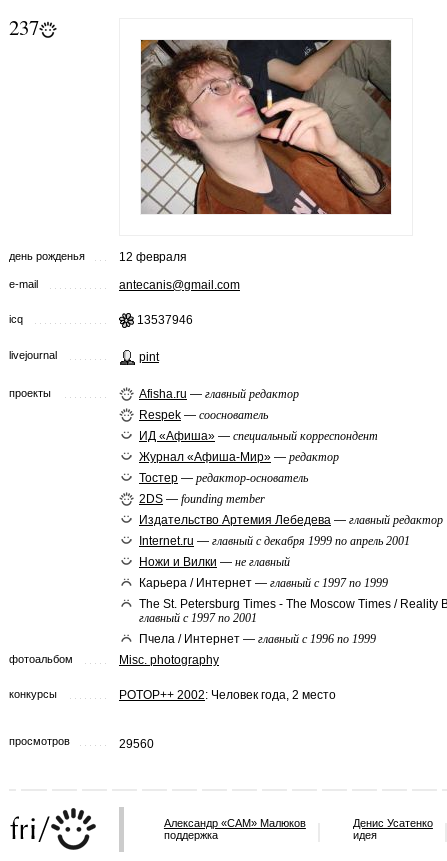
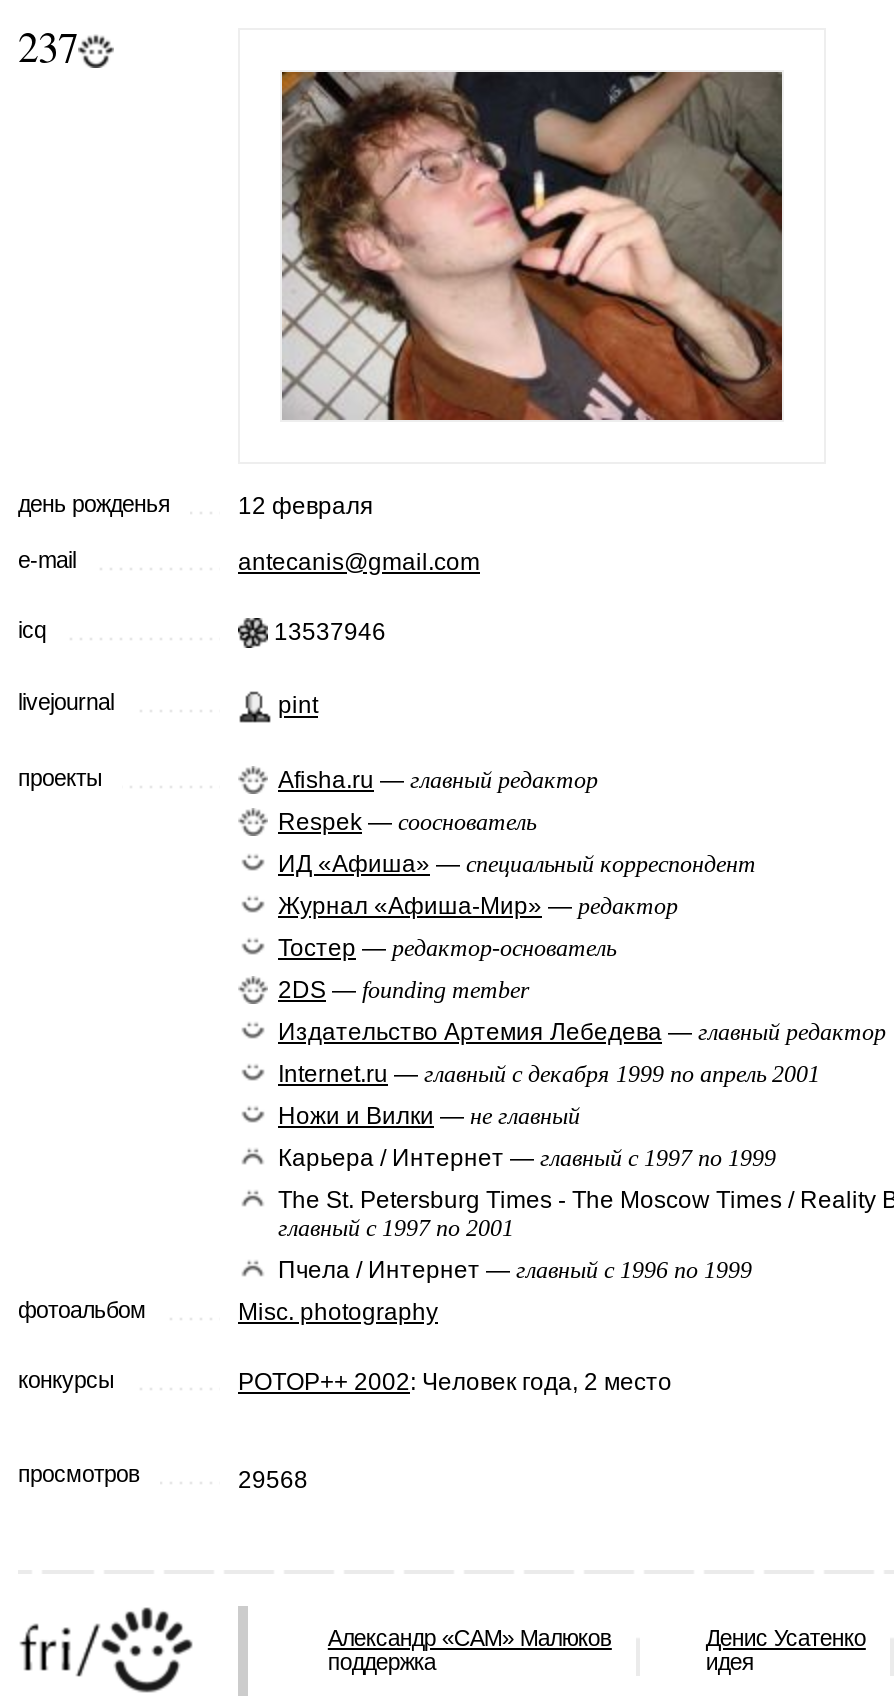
- 29560
+ 29568
